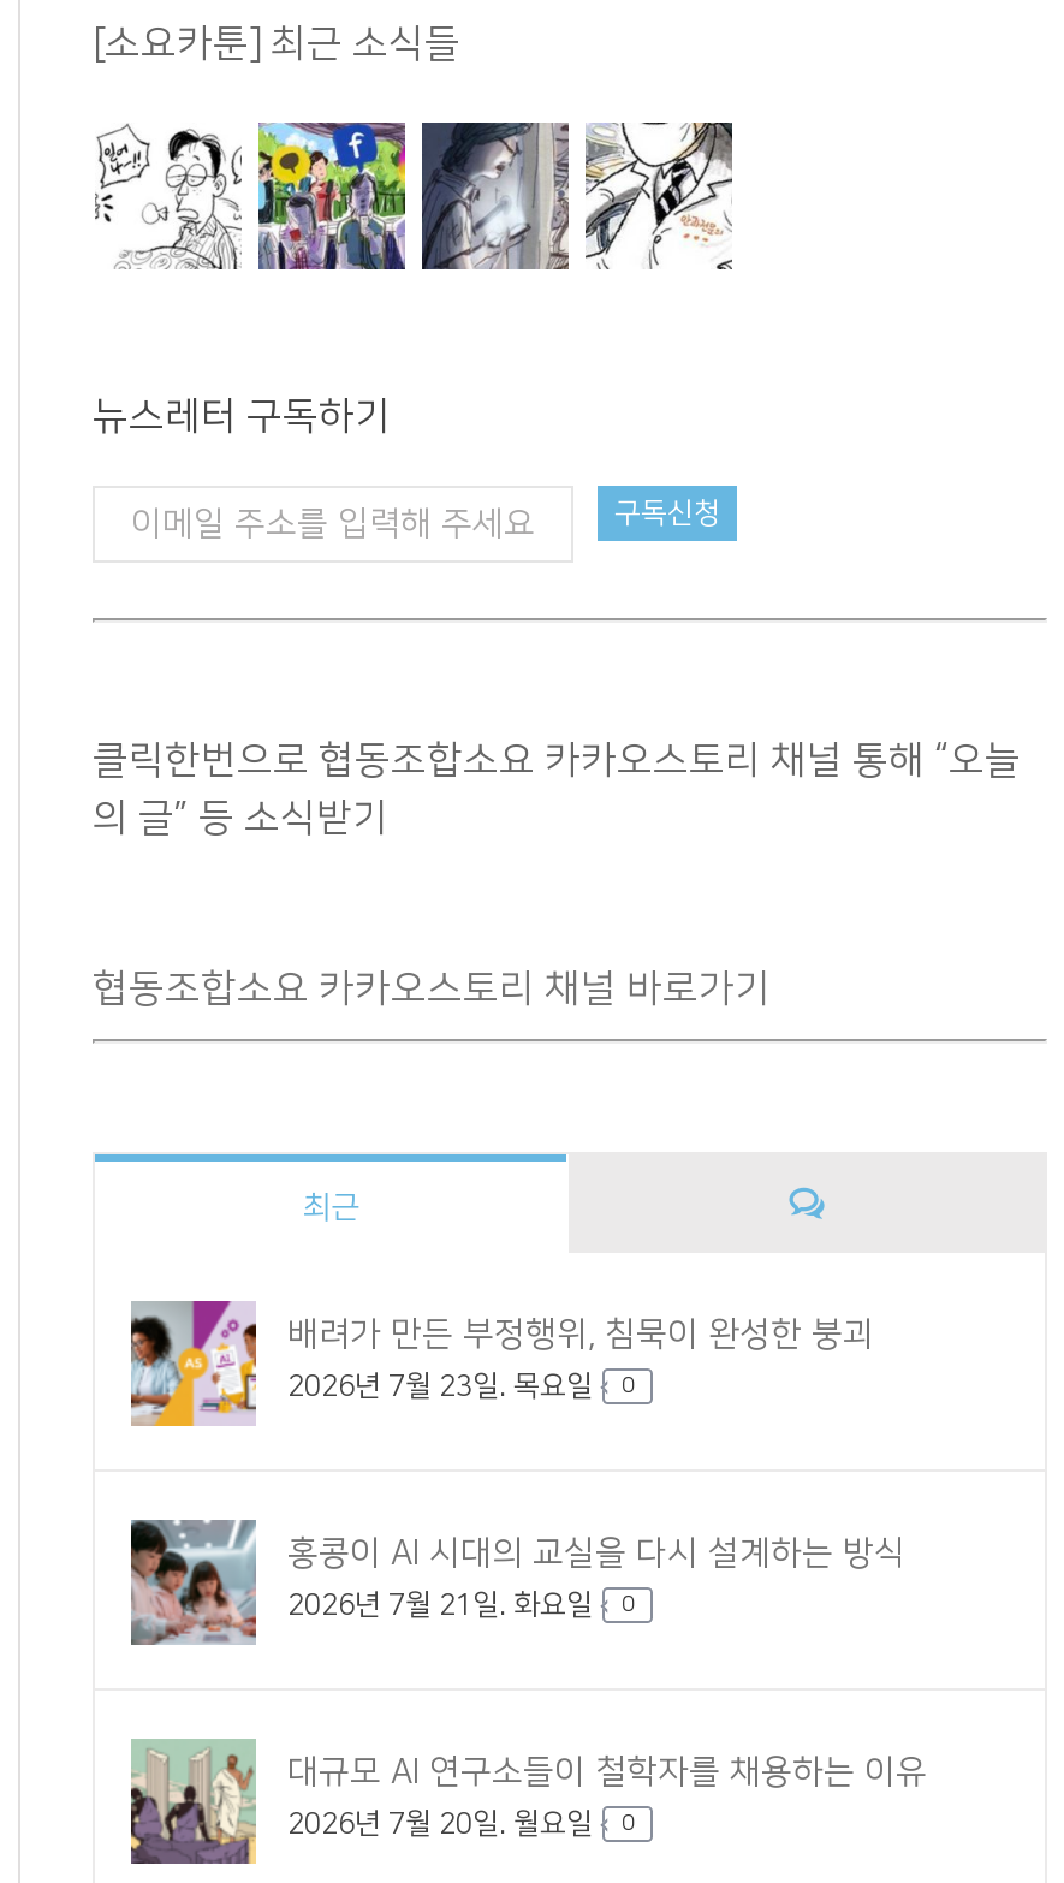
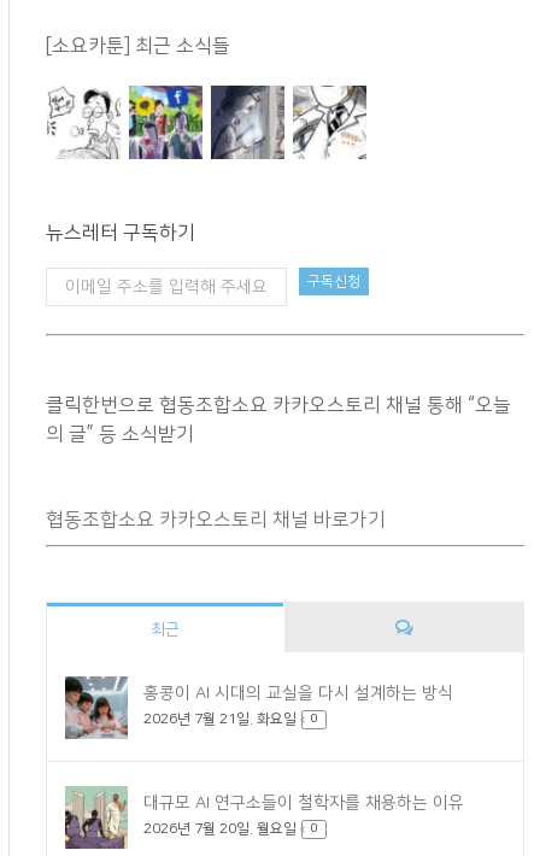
- [image]
- 배려가 만든 부정행위, 침묵이 완성한 붕괴
- 2026년 7월 23일. 목요일
- 0
